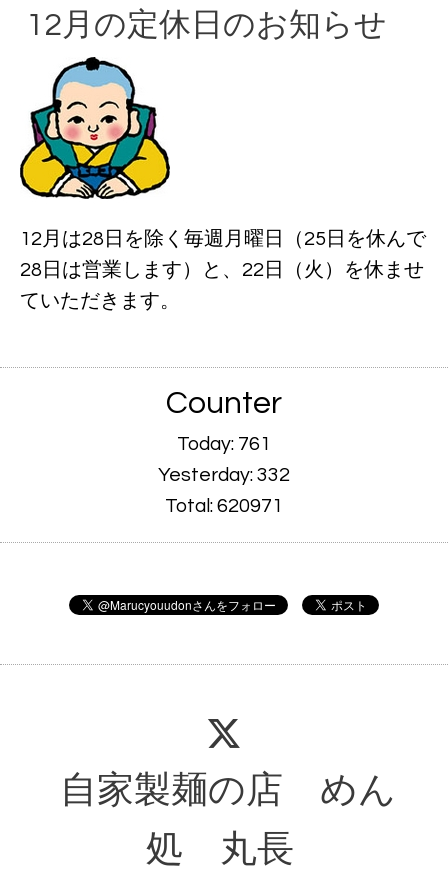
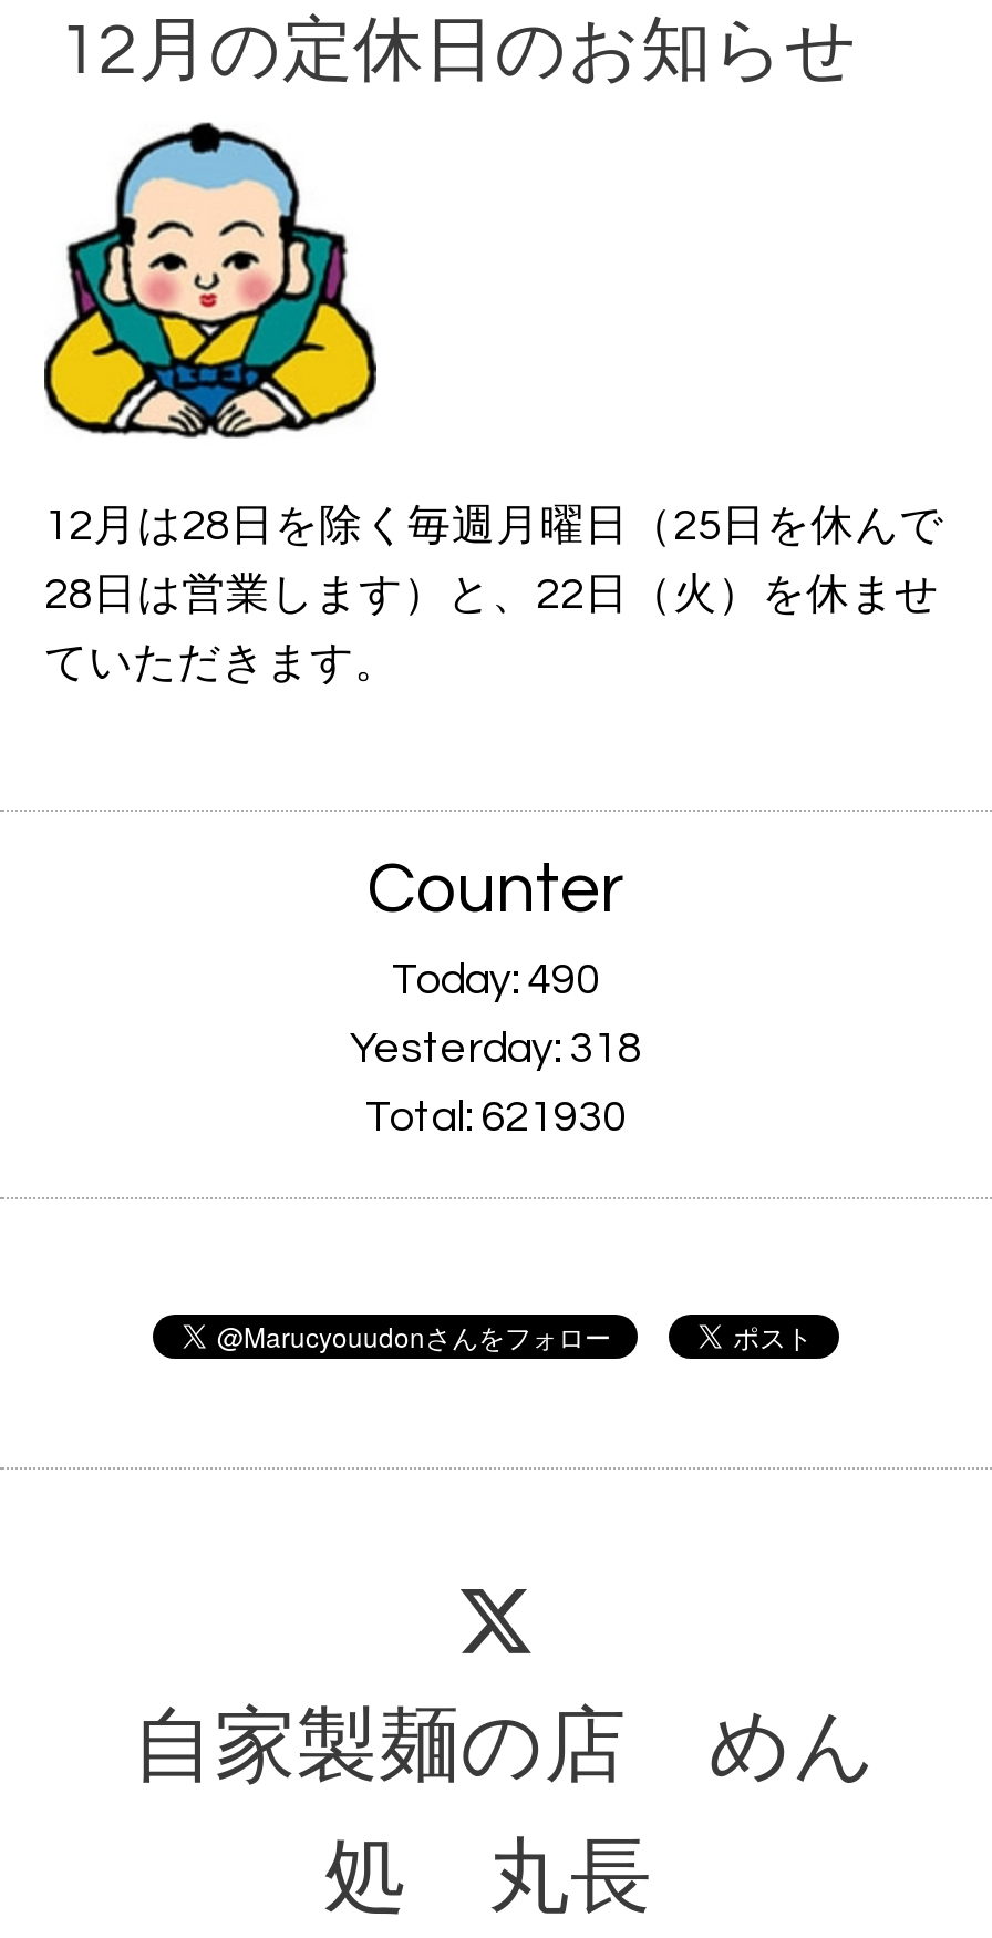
- Today: 761
+ Today: 490

- Yesterday: 332
+ Yesterday: 318

- Total: 620971
+ Total: 621930
